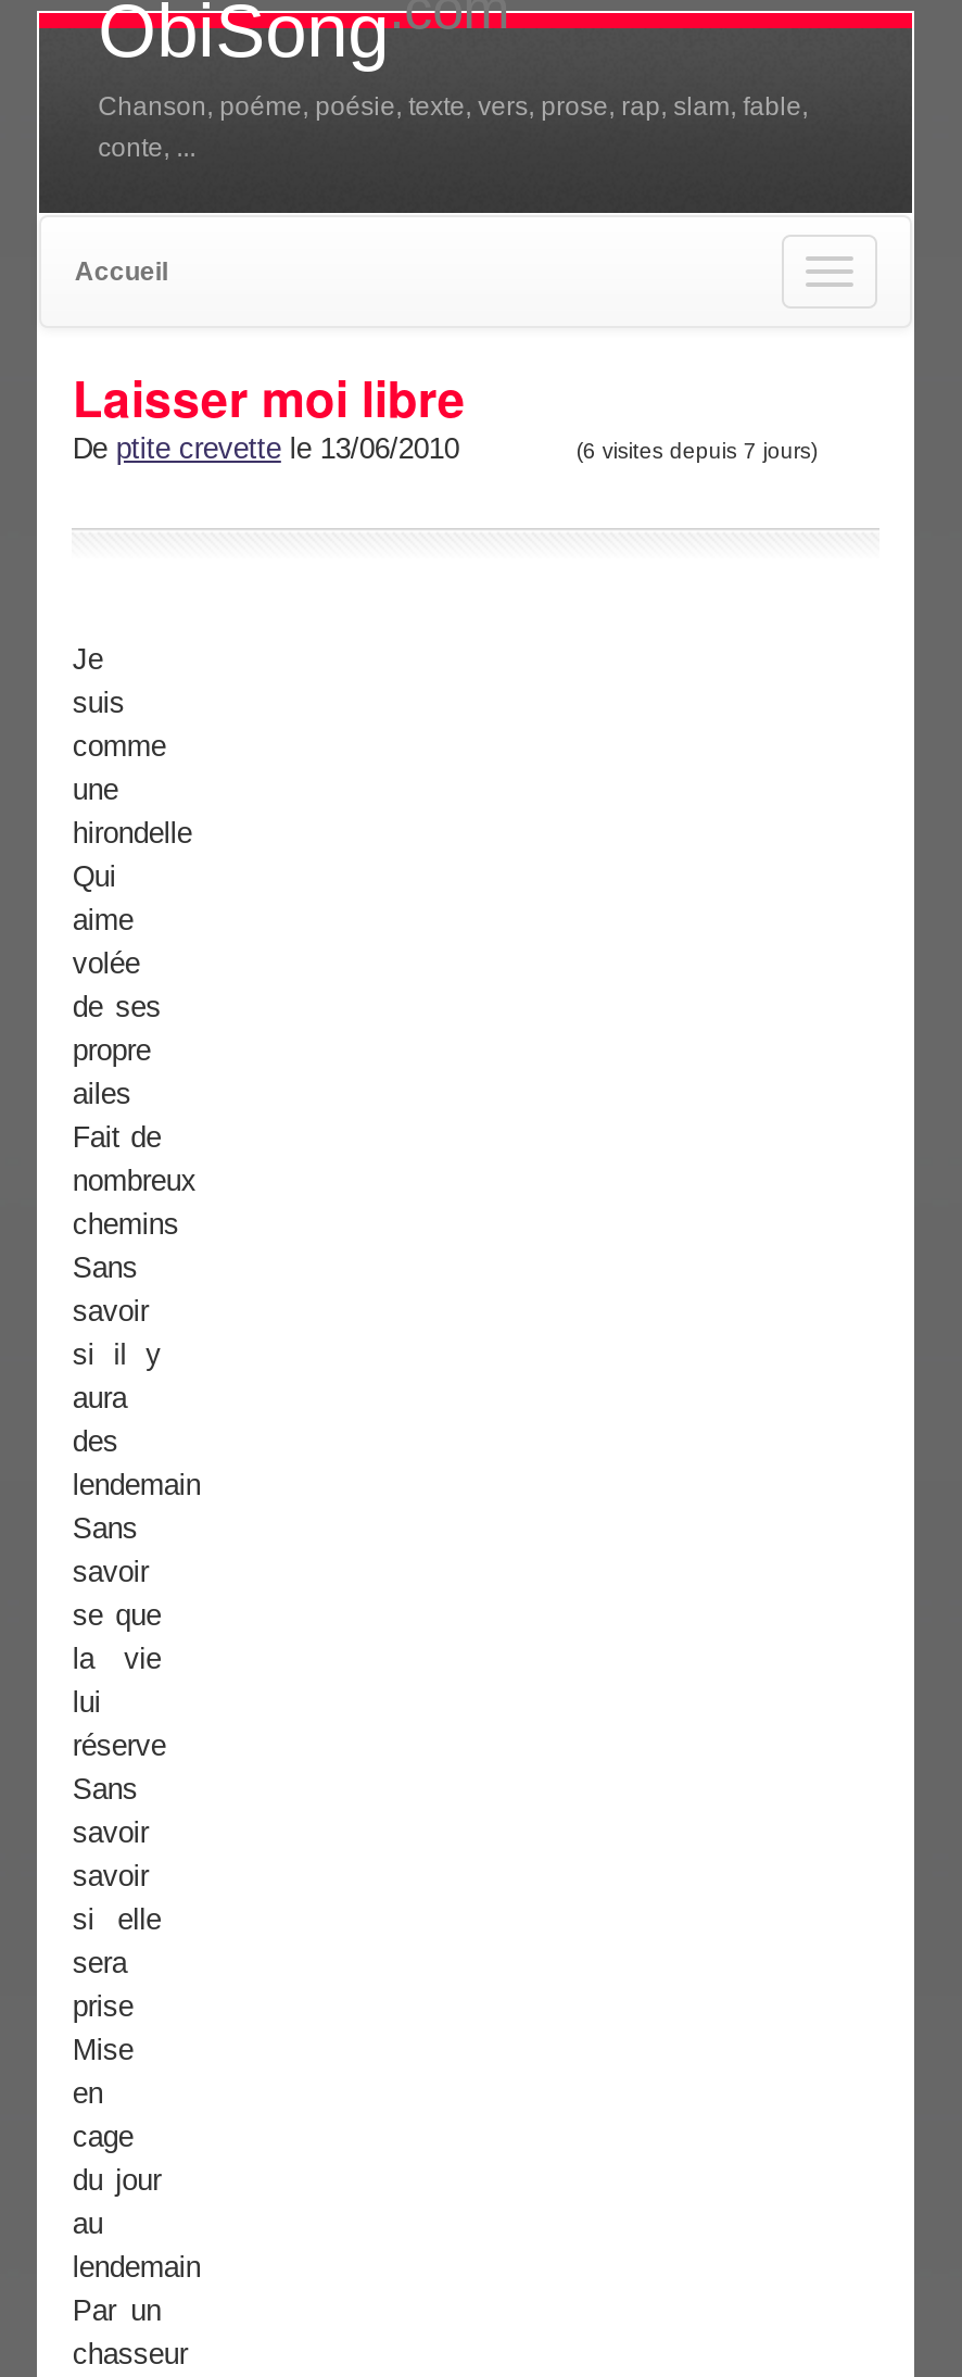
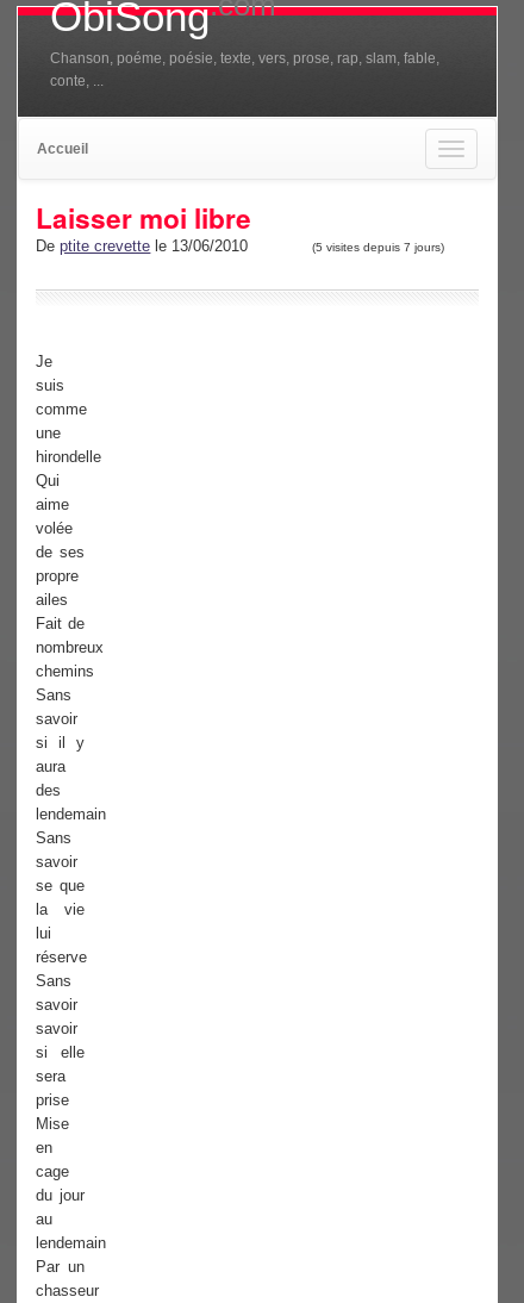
- (6 visites depuis 7 jours)
+ (5 visites depuis 7 jours)
